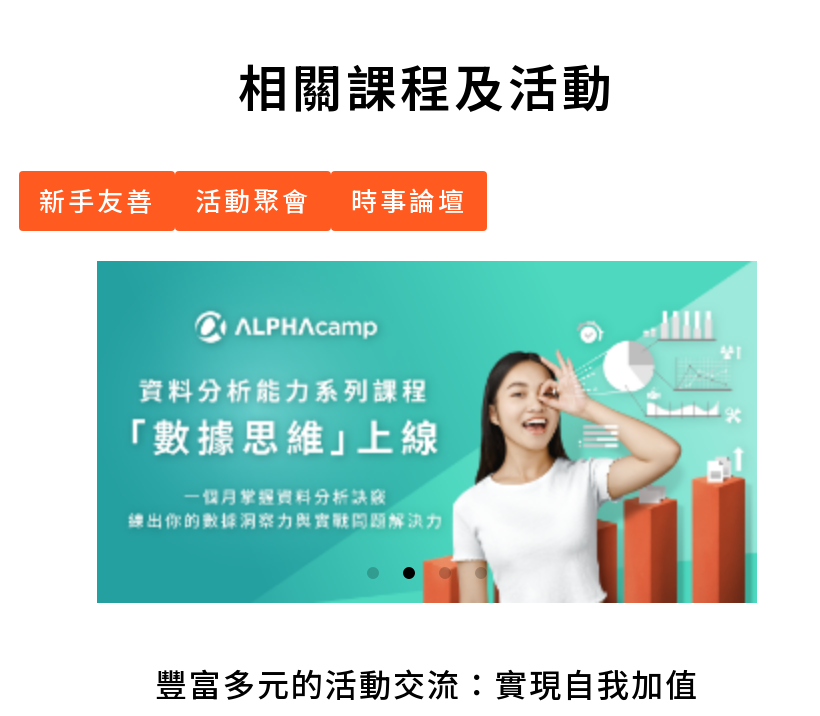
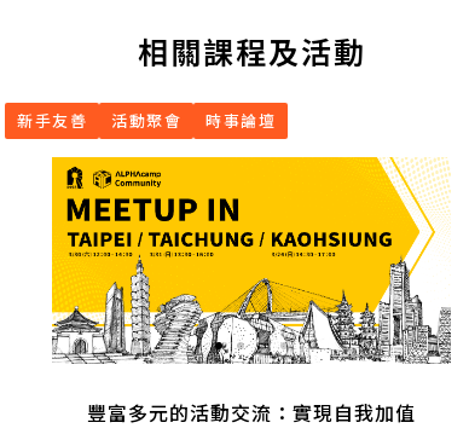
- [image]
+ [image]
